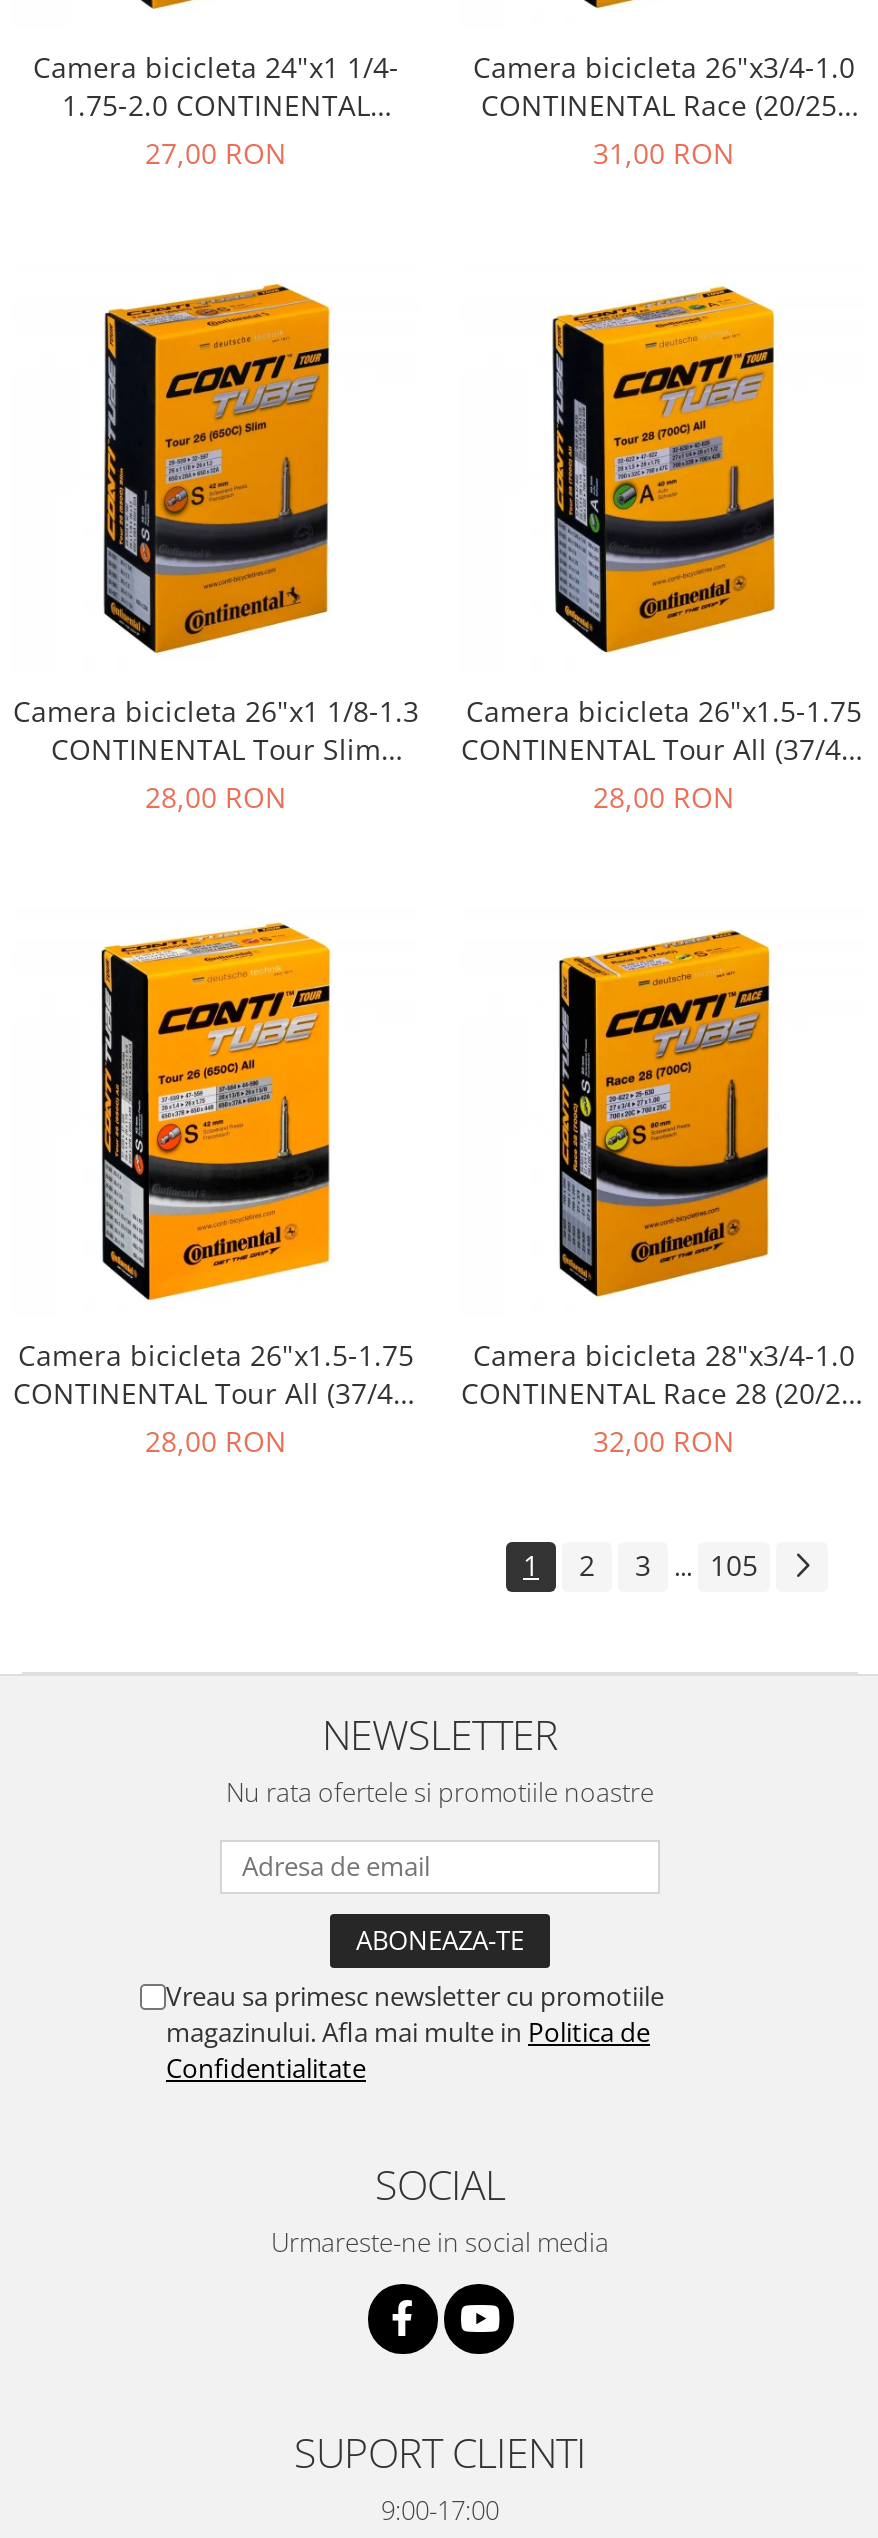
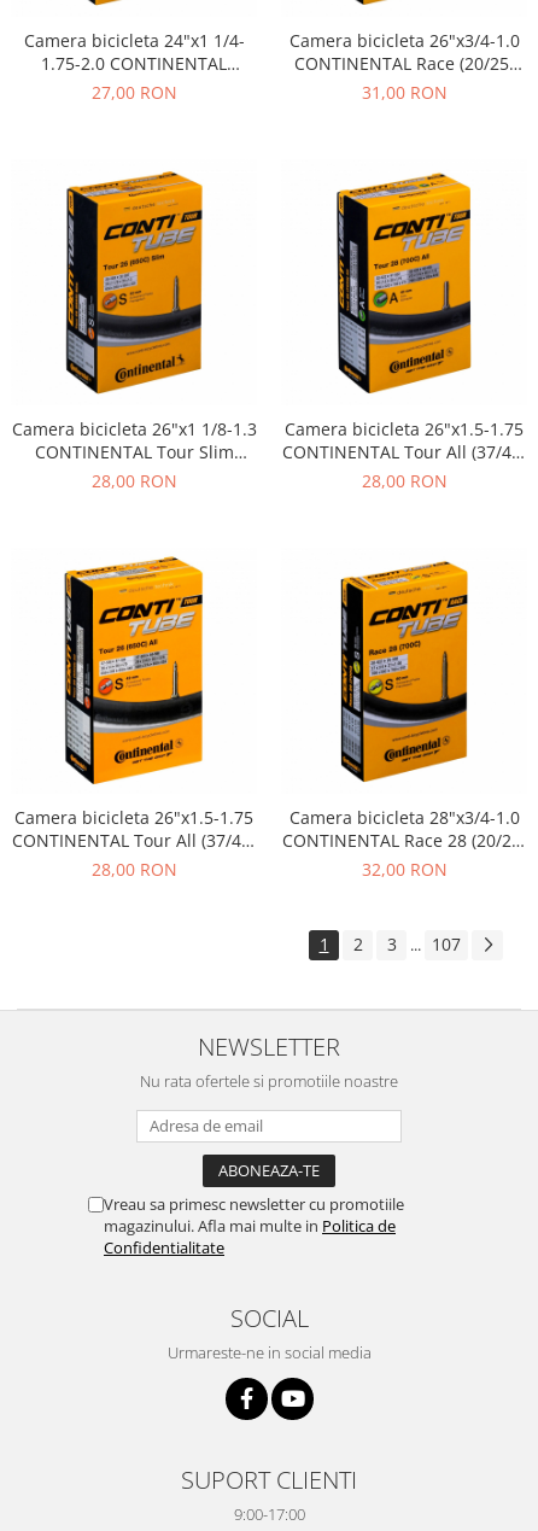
- 1 2 3 ... 105
+ 1 2 3 ... 107
